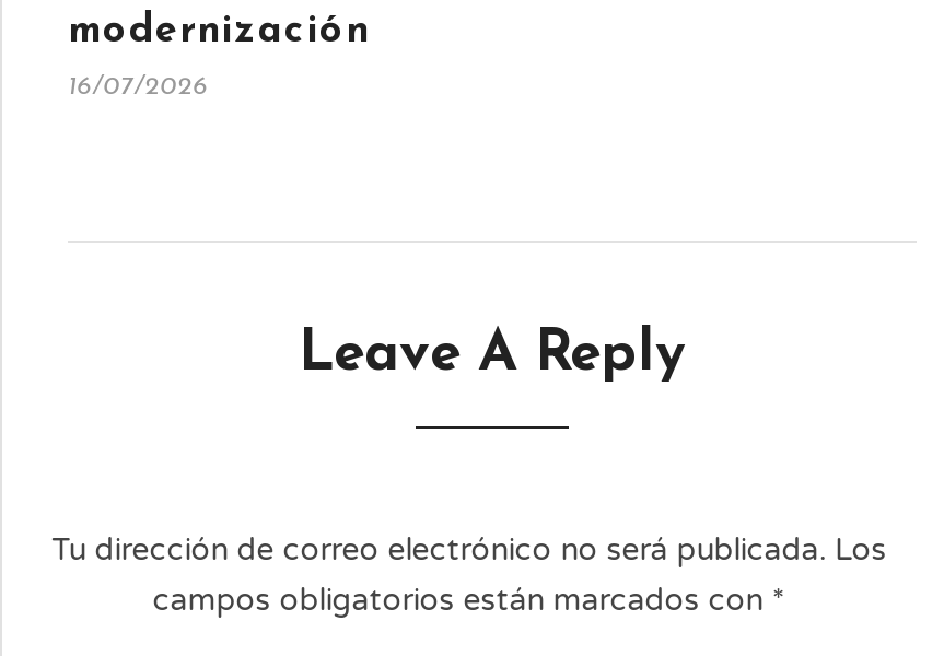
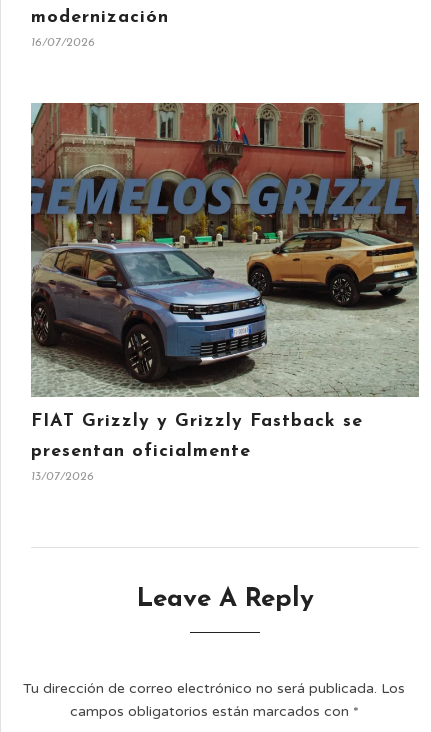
+ [image]
+ FIAT Grizzly y Grizzly Fastback se
+ presentan oficialmente
+ 13/07/2026
